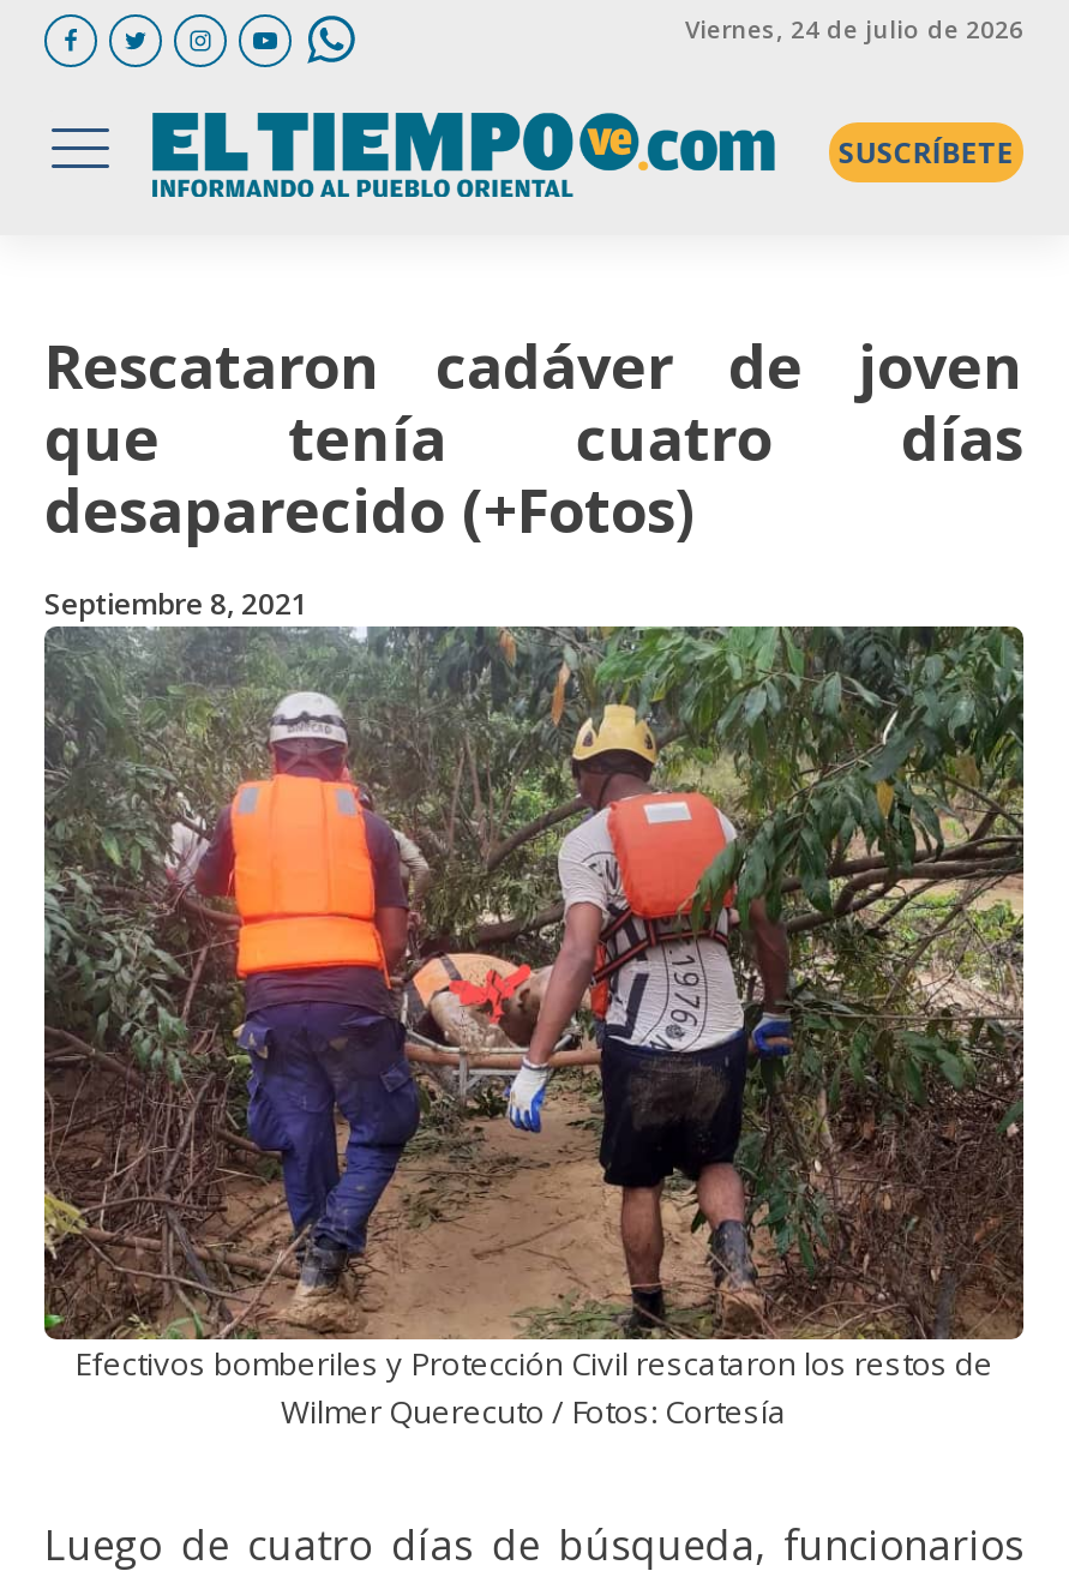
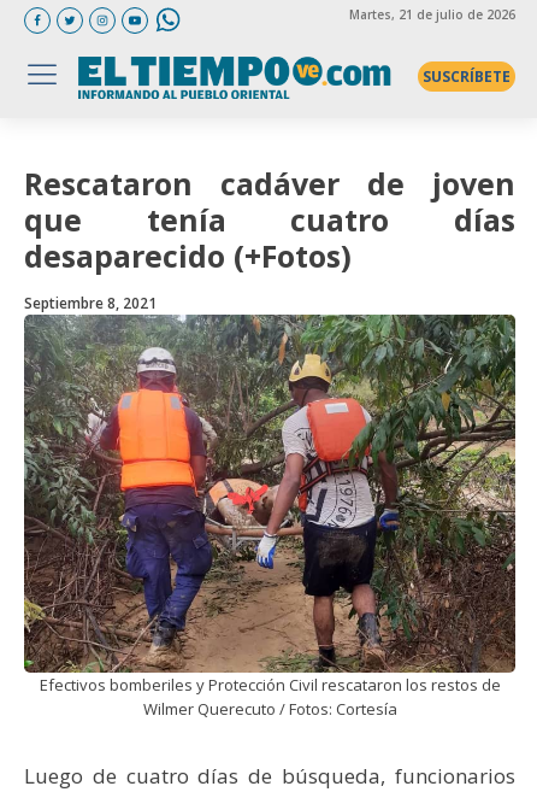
- Viernes, 24 de julio de 2026
+ Martes, 21 de julio de 2026
